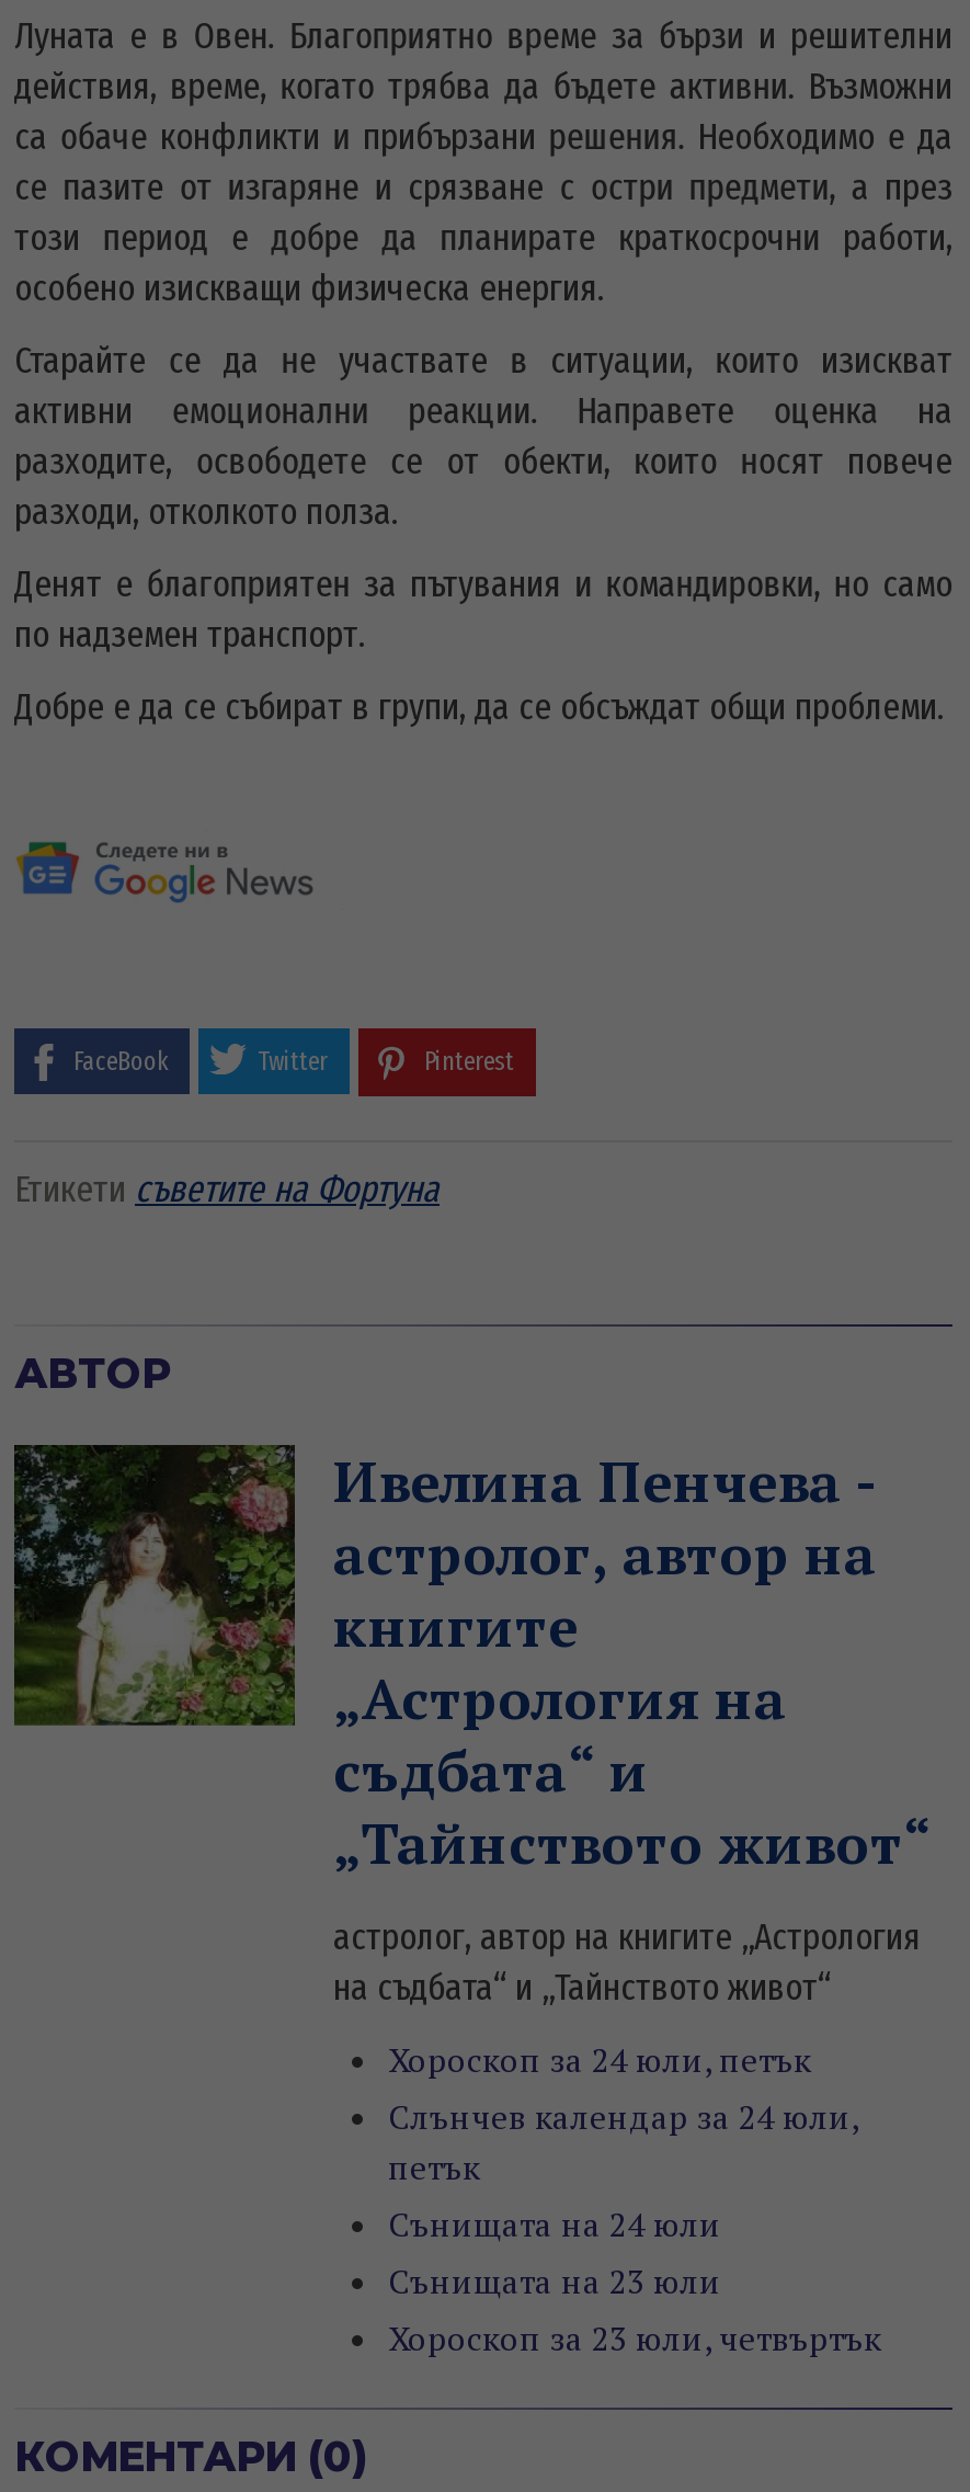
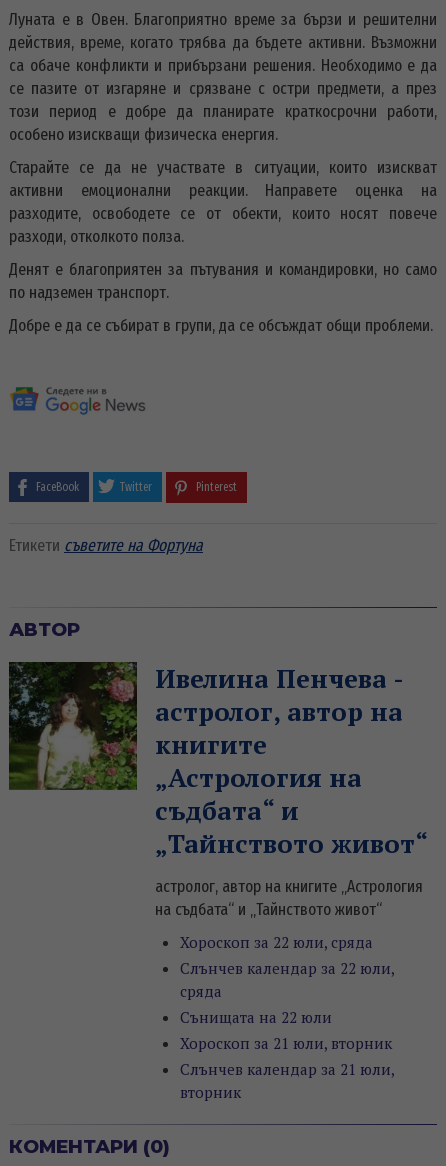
- Хороскоп за 24 юли, петък
- Слънчев календар за 24 юли,
- петък
- Сънищата на 24 юли
- Сънищата на 23 юли
- Хороскоп за 23 юли, четвъртък
+ Хороскоп за 22 юли, сряда
+ Слънчев календар за 22 юли,
+ сряда
+ Сънищата на 22 юли
+ Хороскоп за 21 юли, вторник
+ Слънчев календар за 21 юли,
+ вторник
